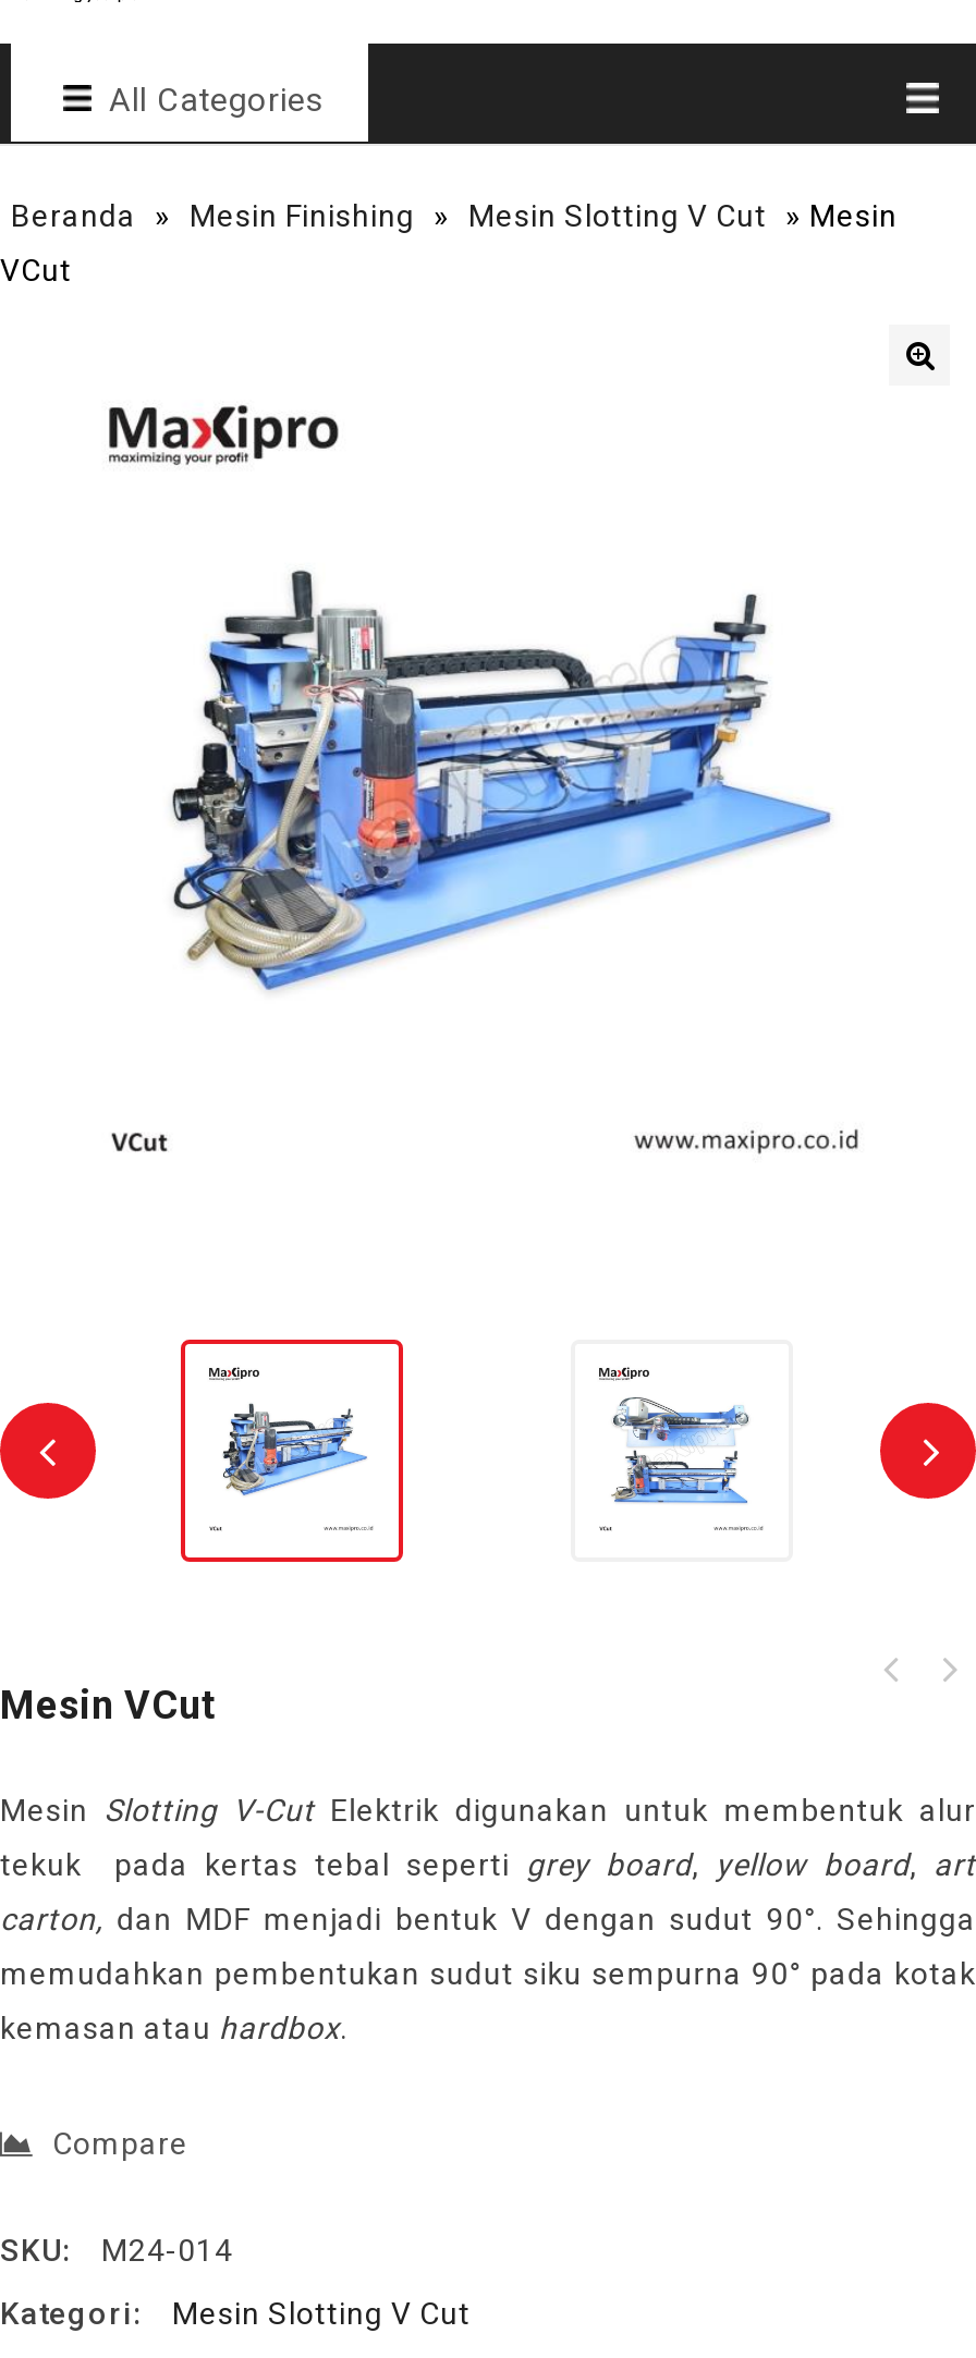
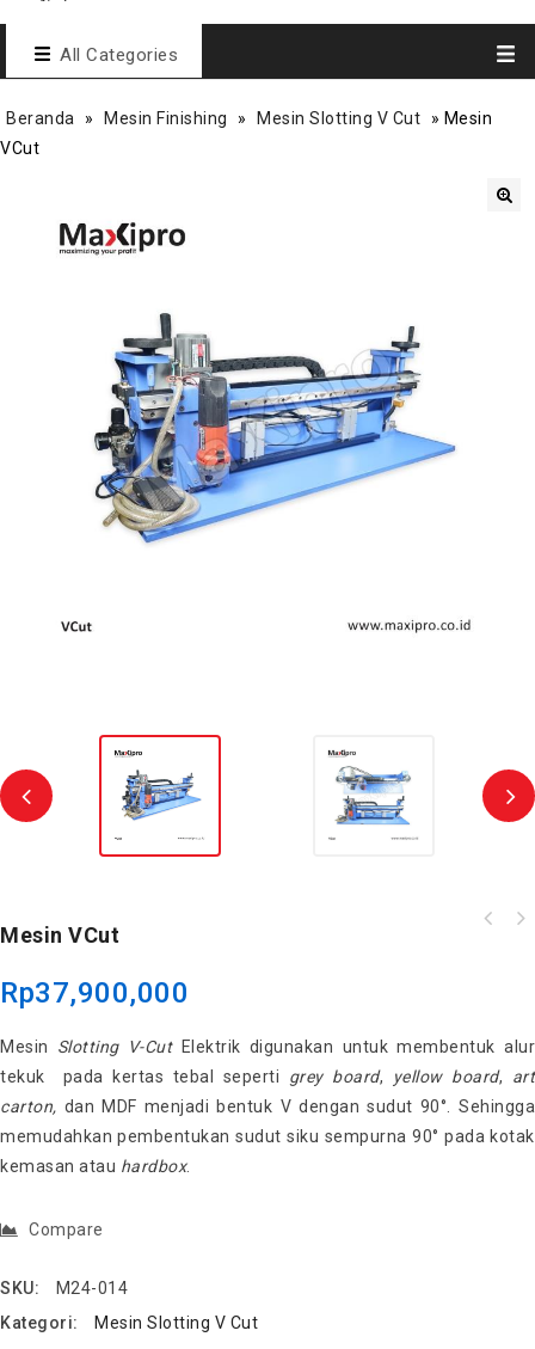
+ Rp37,900,000
